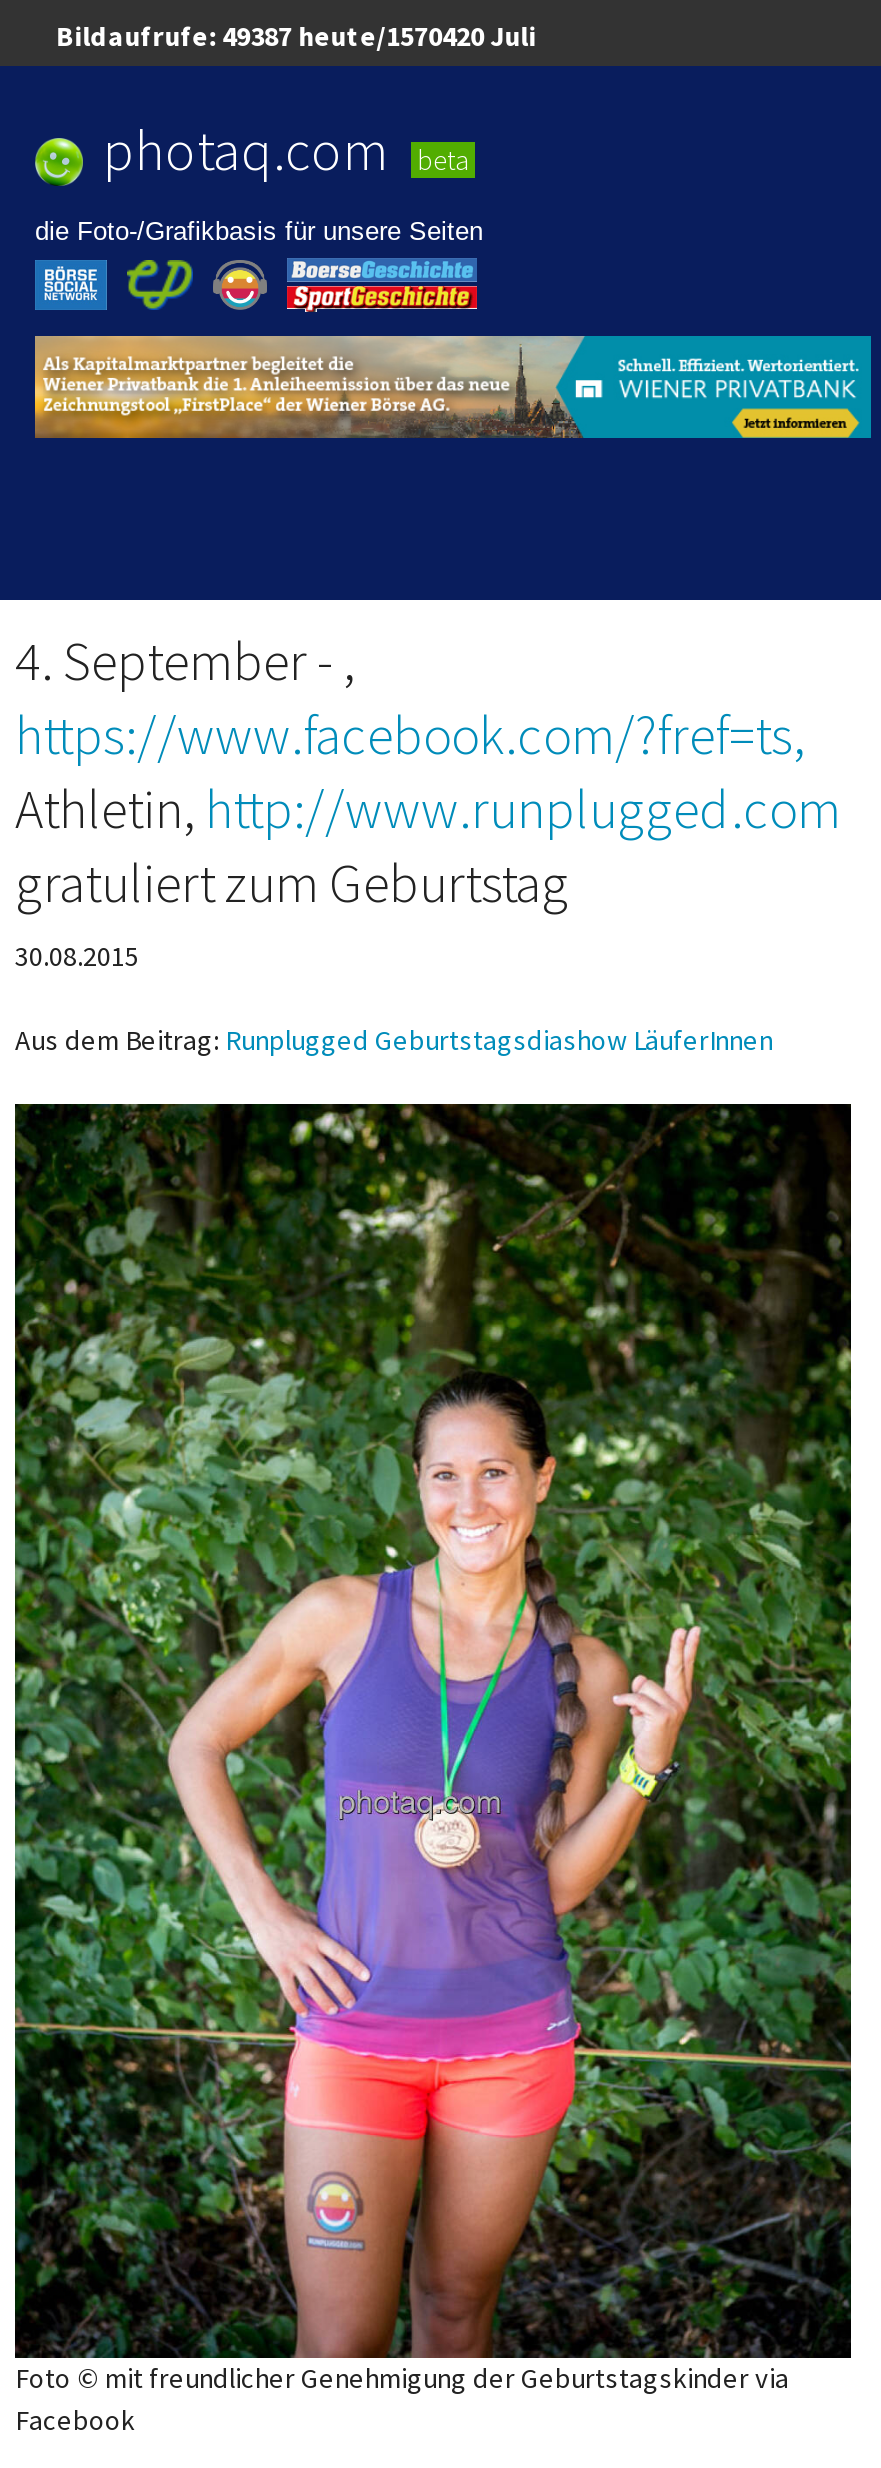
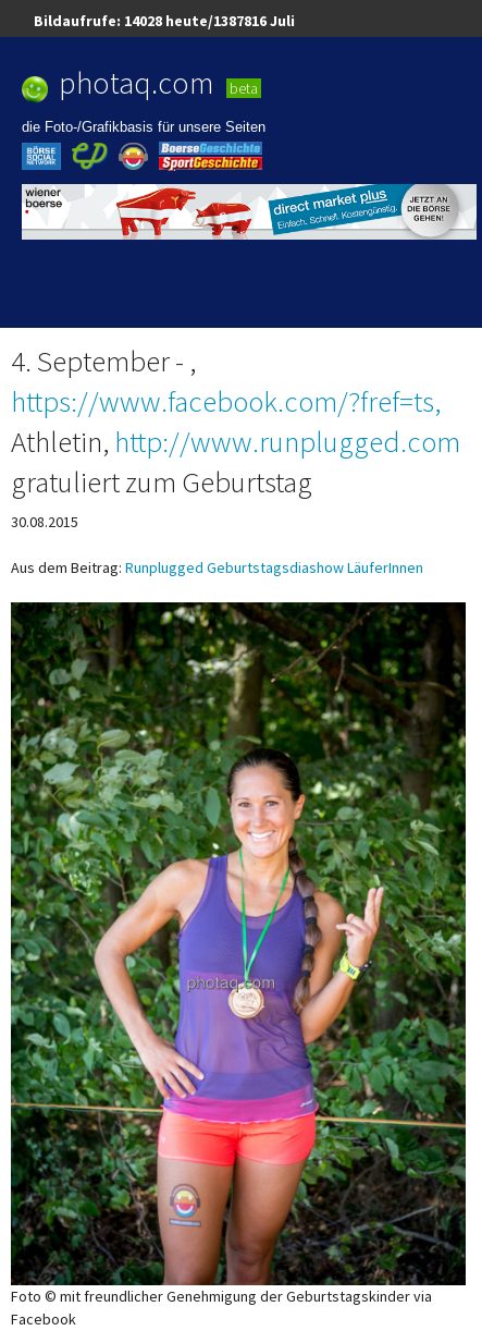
- Bildaufrufe: 49387 heute/1570420 Juli
+ Bildaufrufe: 14028 heute/1387816 Juli

- [image]
+ [image]
